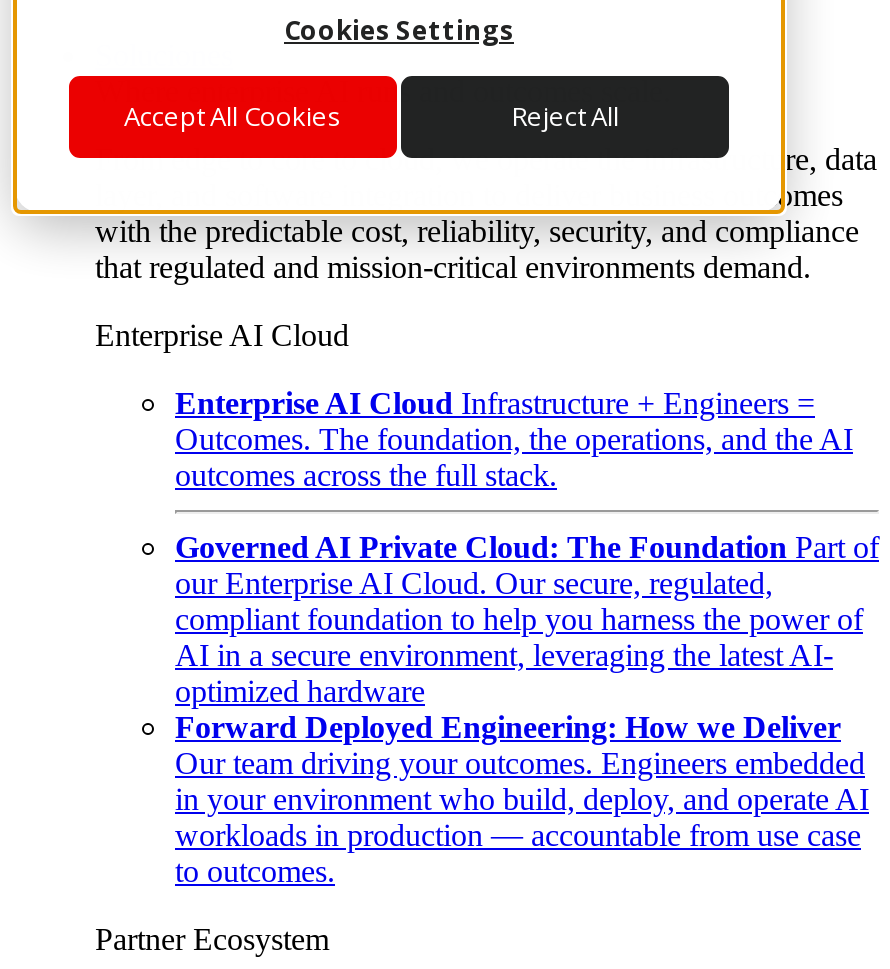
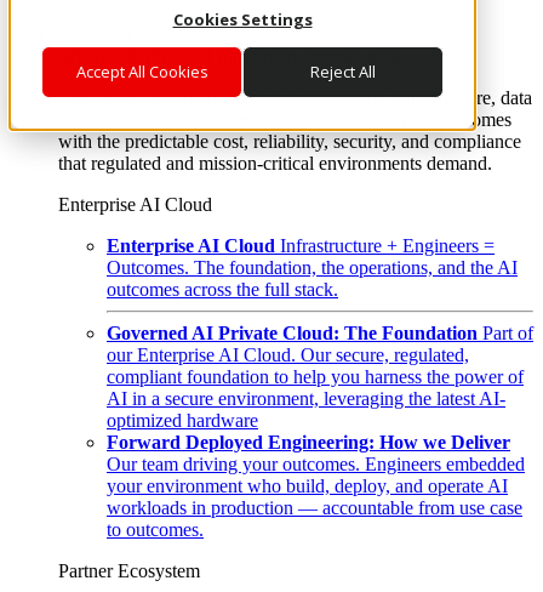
- in your environment who build, deploy, and operate AI
+ your environment who build, deploy, and operate AI
